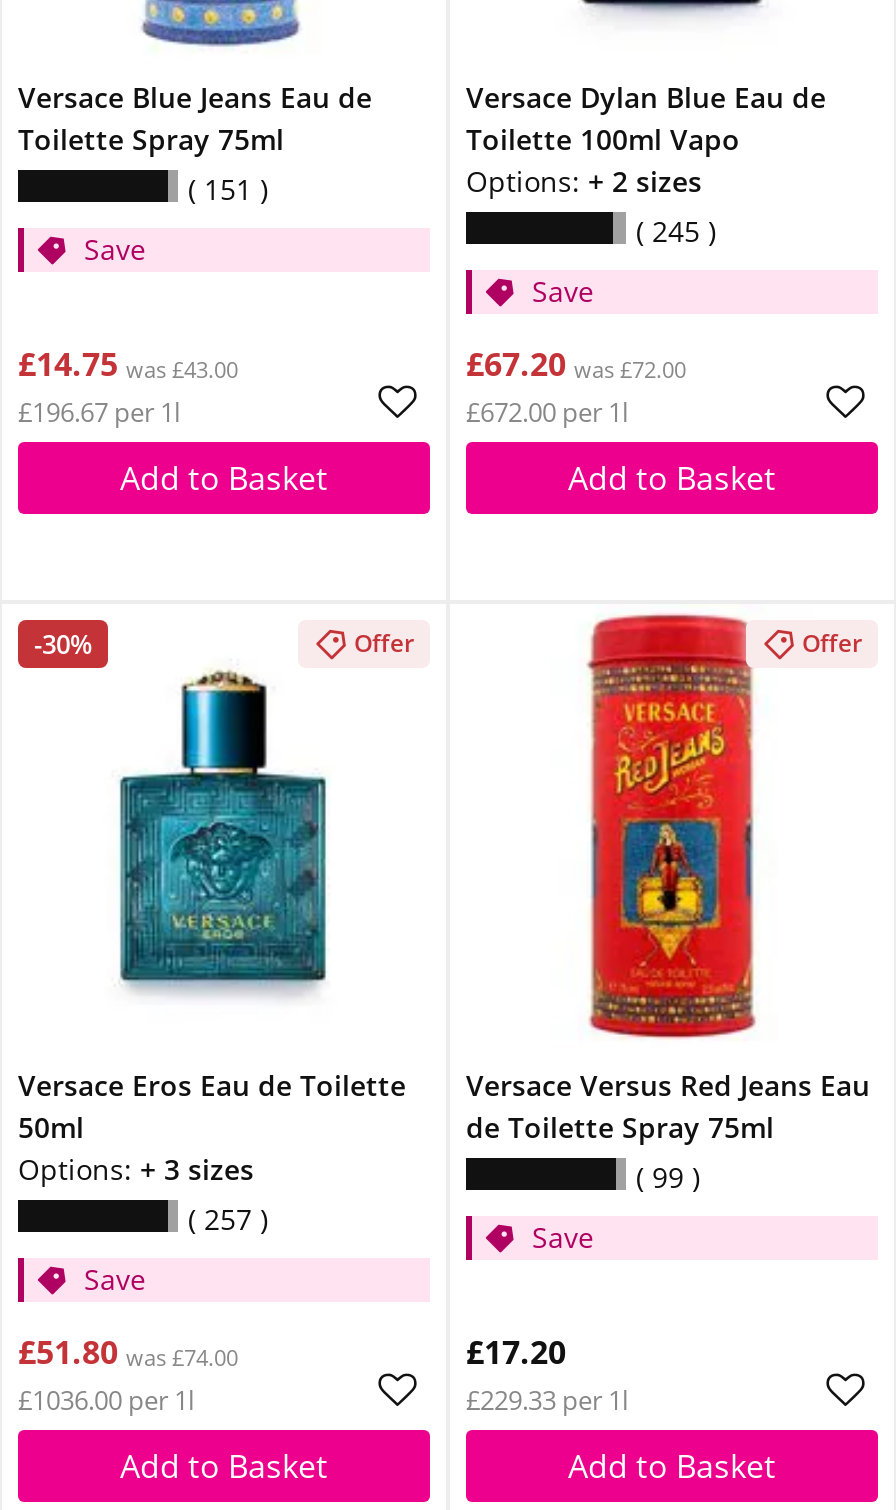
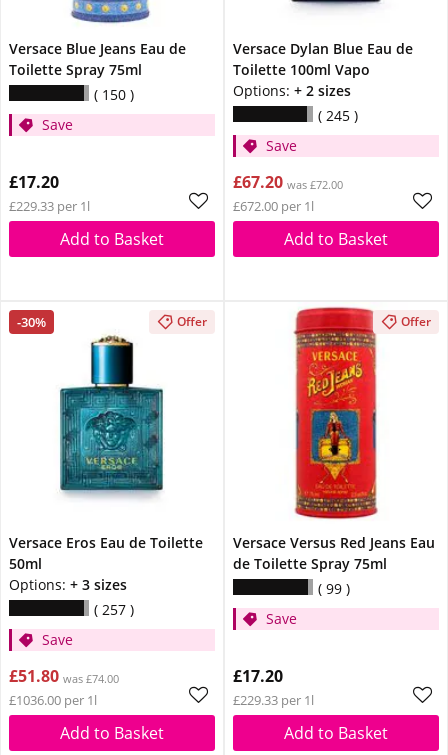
- 151
+ 150

- £14.75 was £43.00
- £196.67 per 1l
+ £17.20
+ £229.33 per 1l
